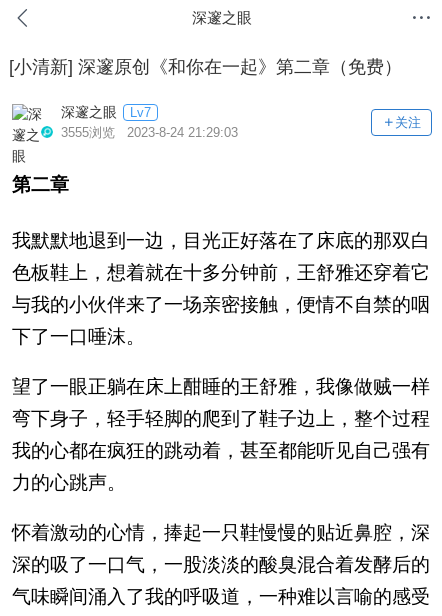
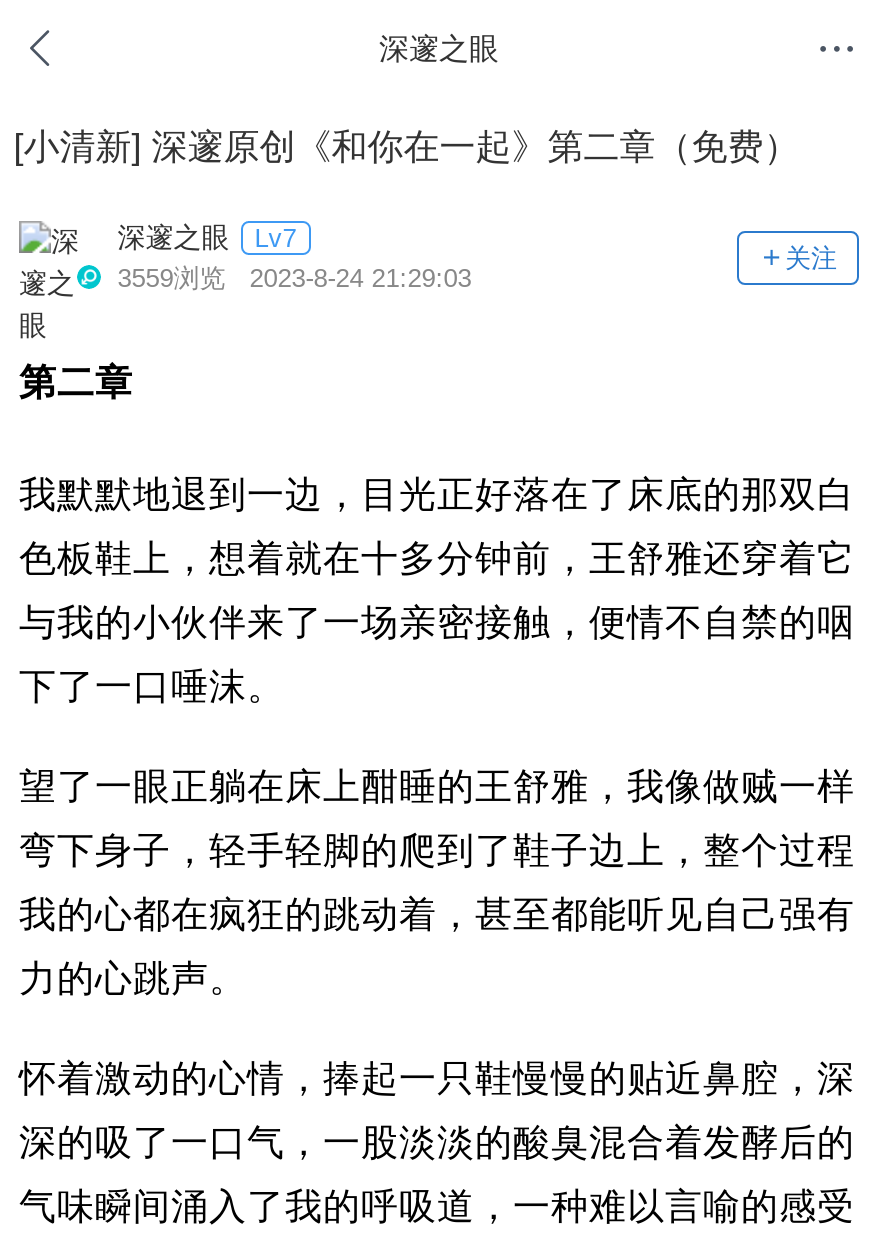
- 3555浏览 2023-8-24 21:29:03
+ 3559浏览 2023-8-24 21:29:03
